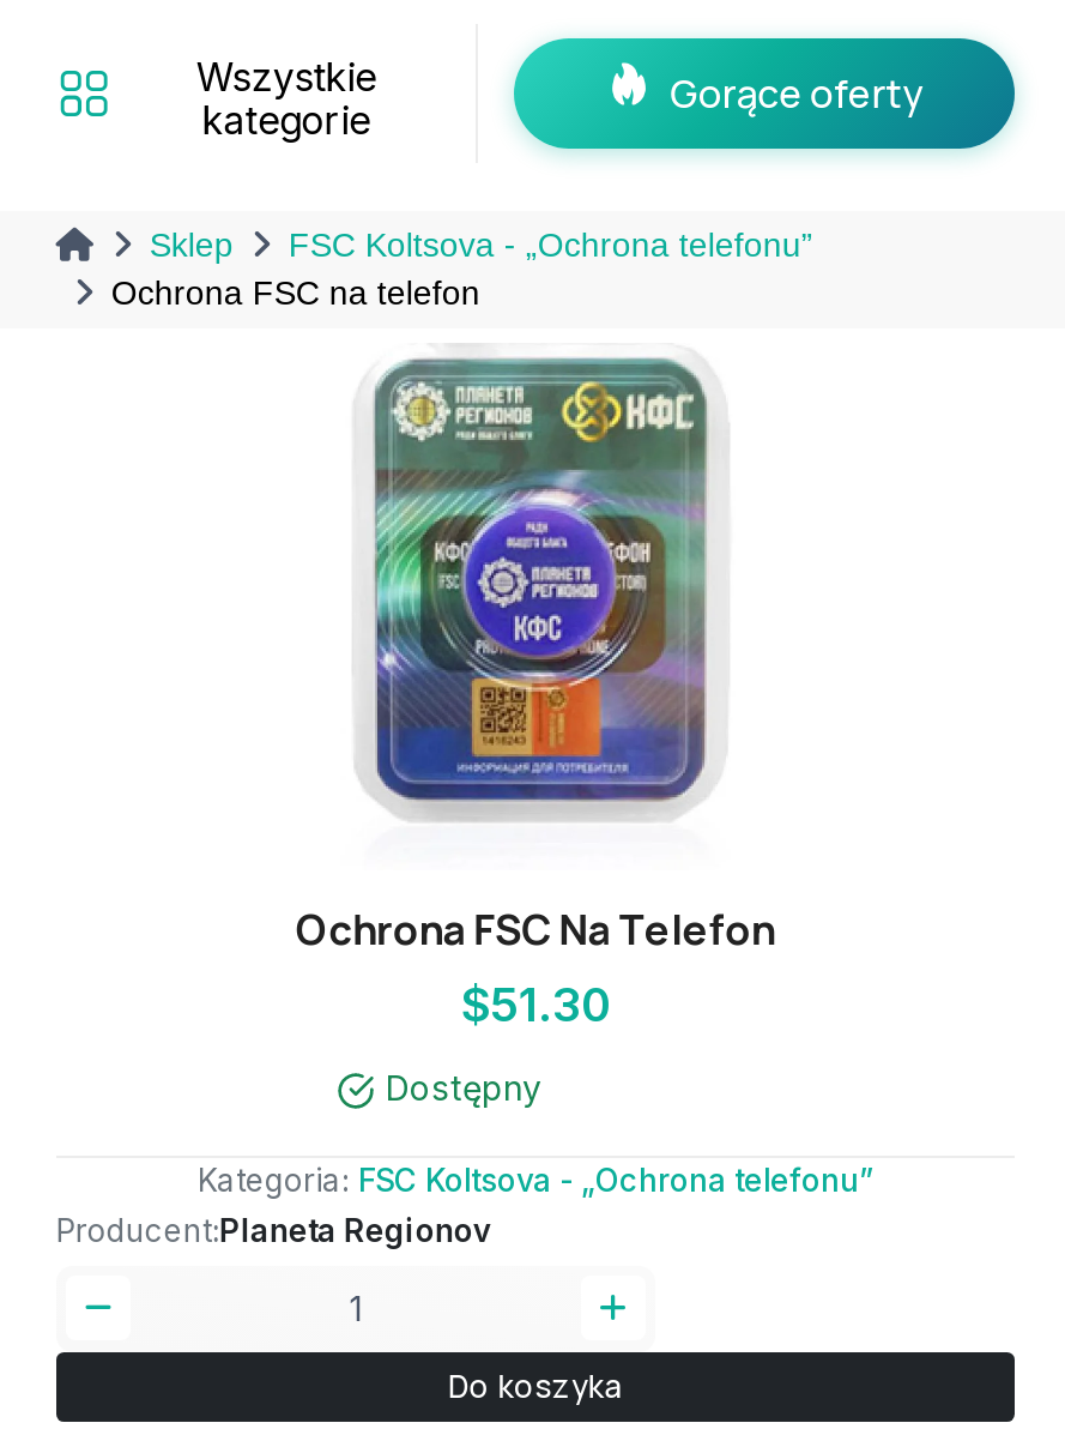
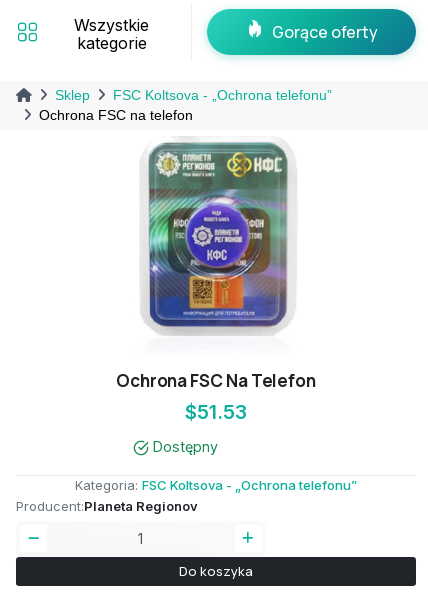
- $51.30
+ $51.53
